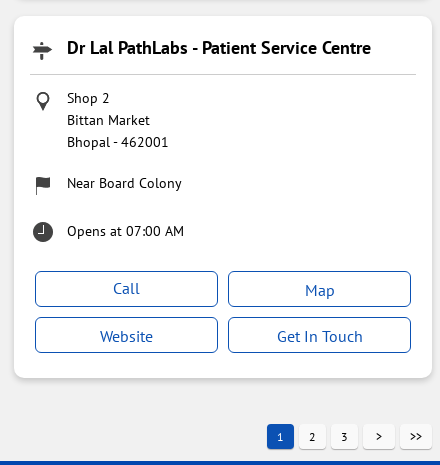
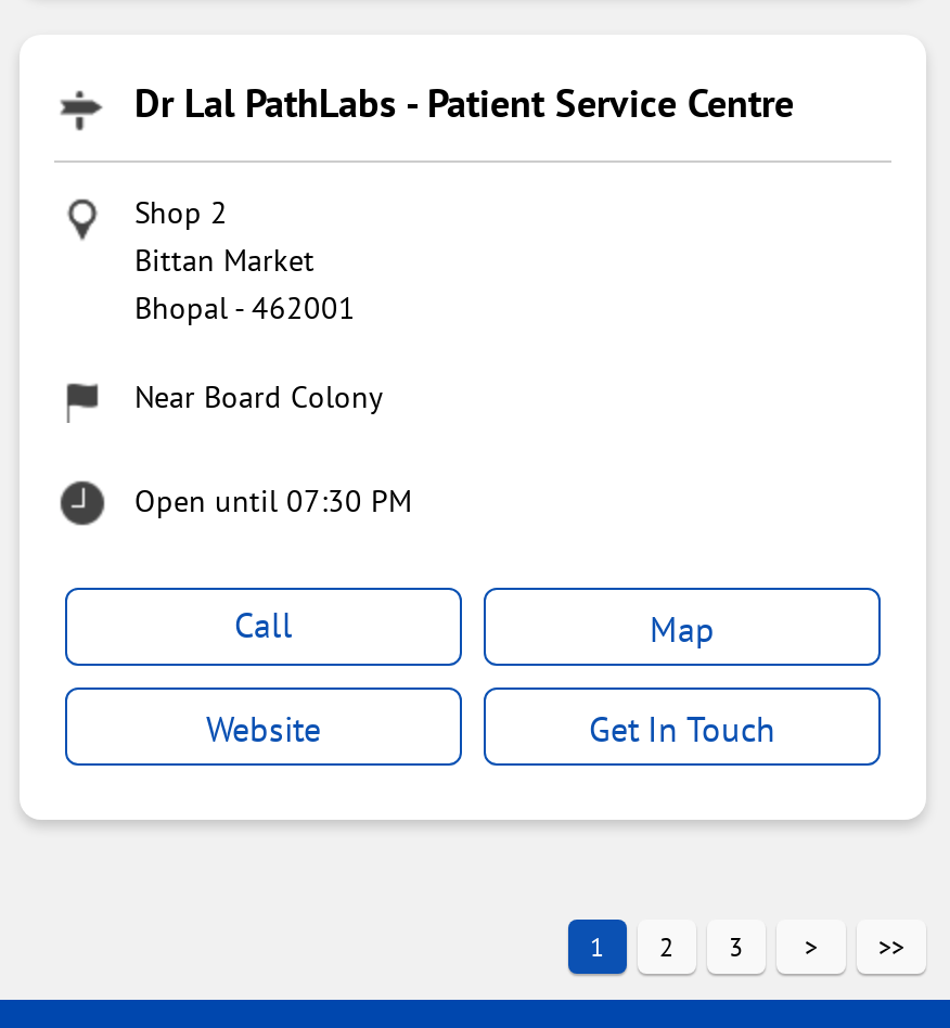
- Opens at 07:00 AM
+ Open until 07:30 PM
